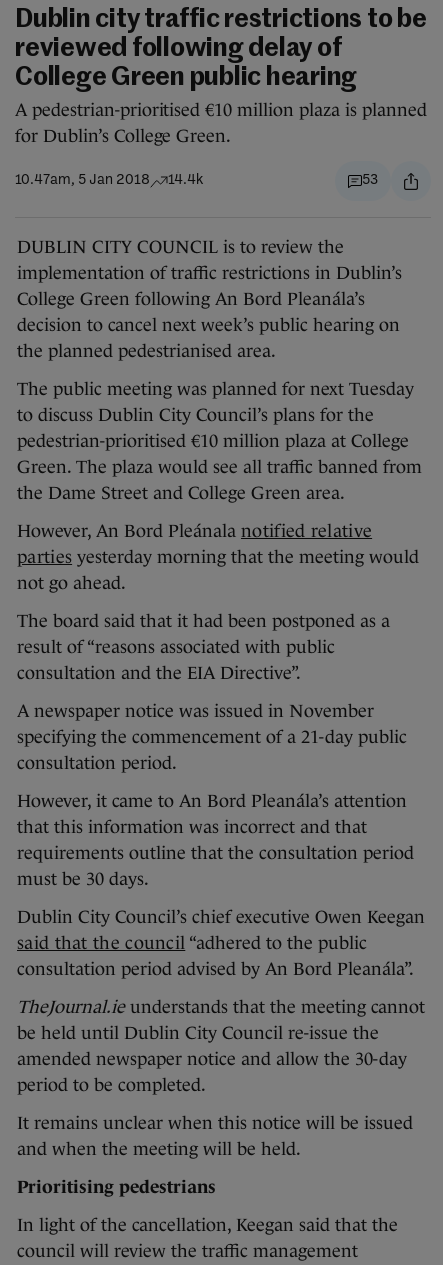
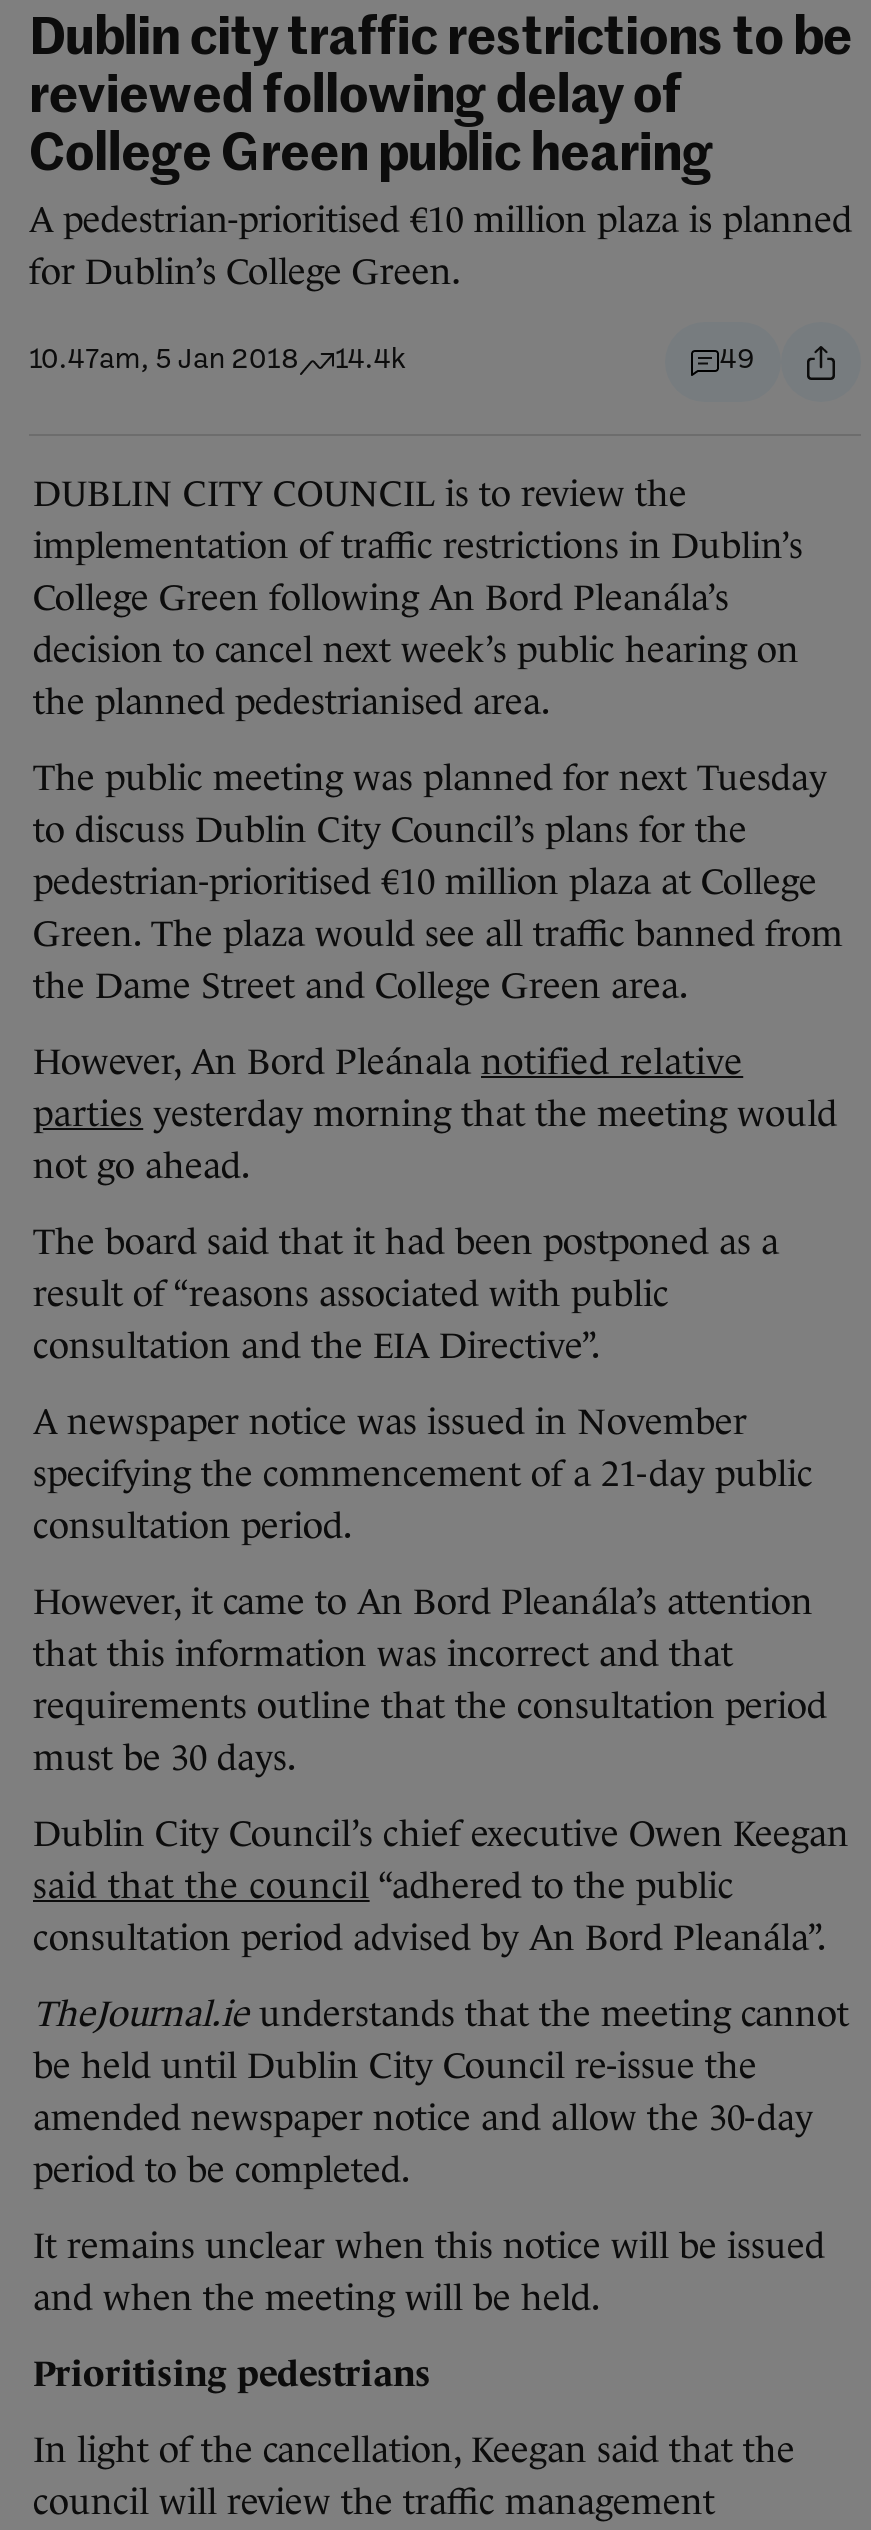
- 53
+ 49
